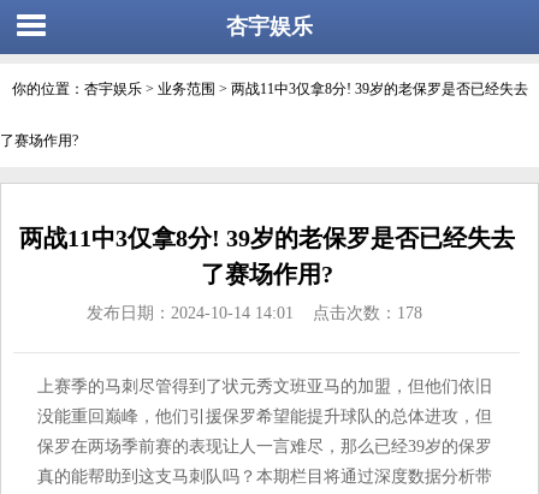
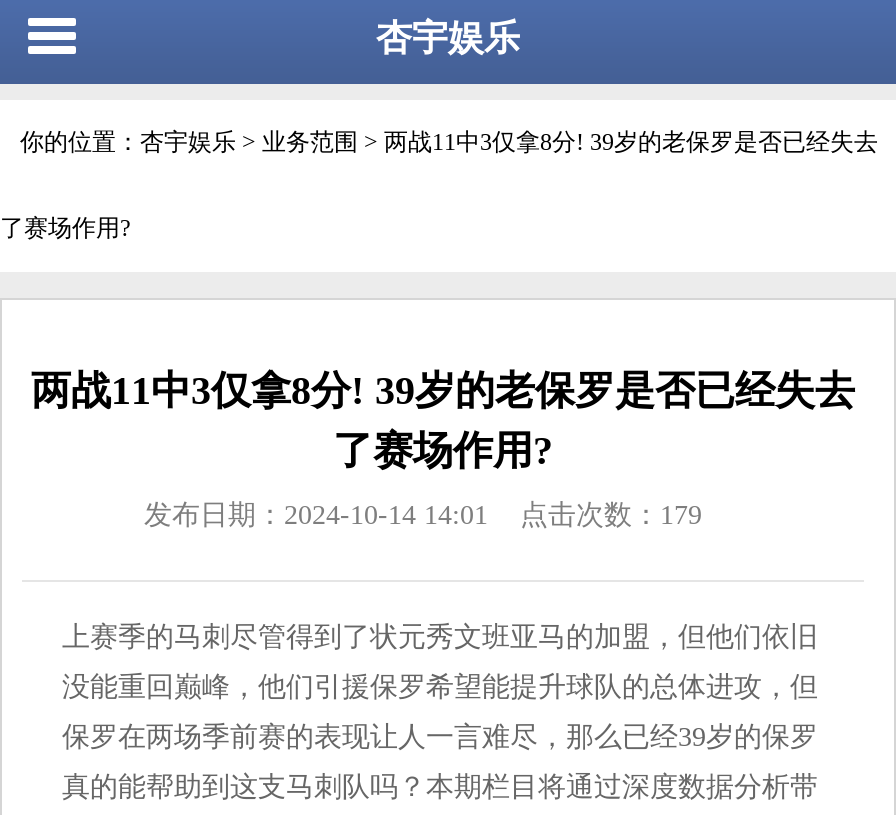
- 发布日期：2024-10-14 14:01 点击次数：178
+ 发布日期：2024-10-14 14:01 点击次数：179
